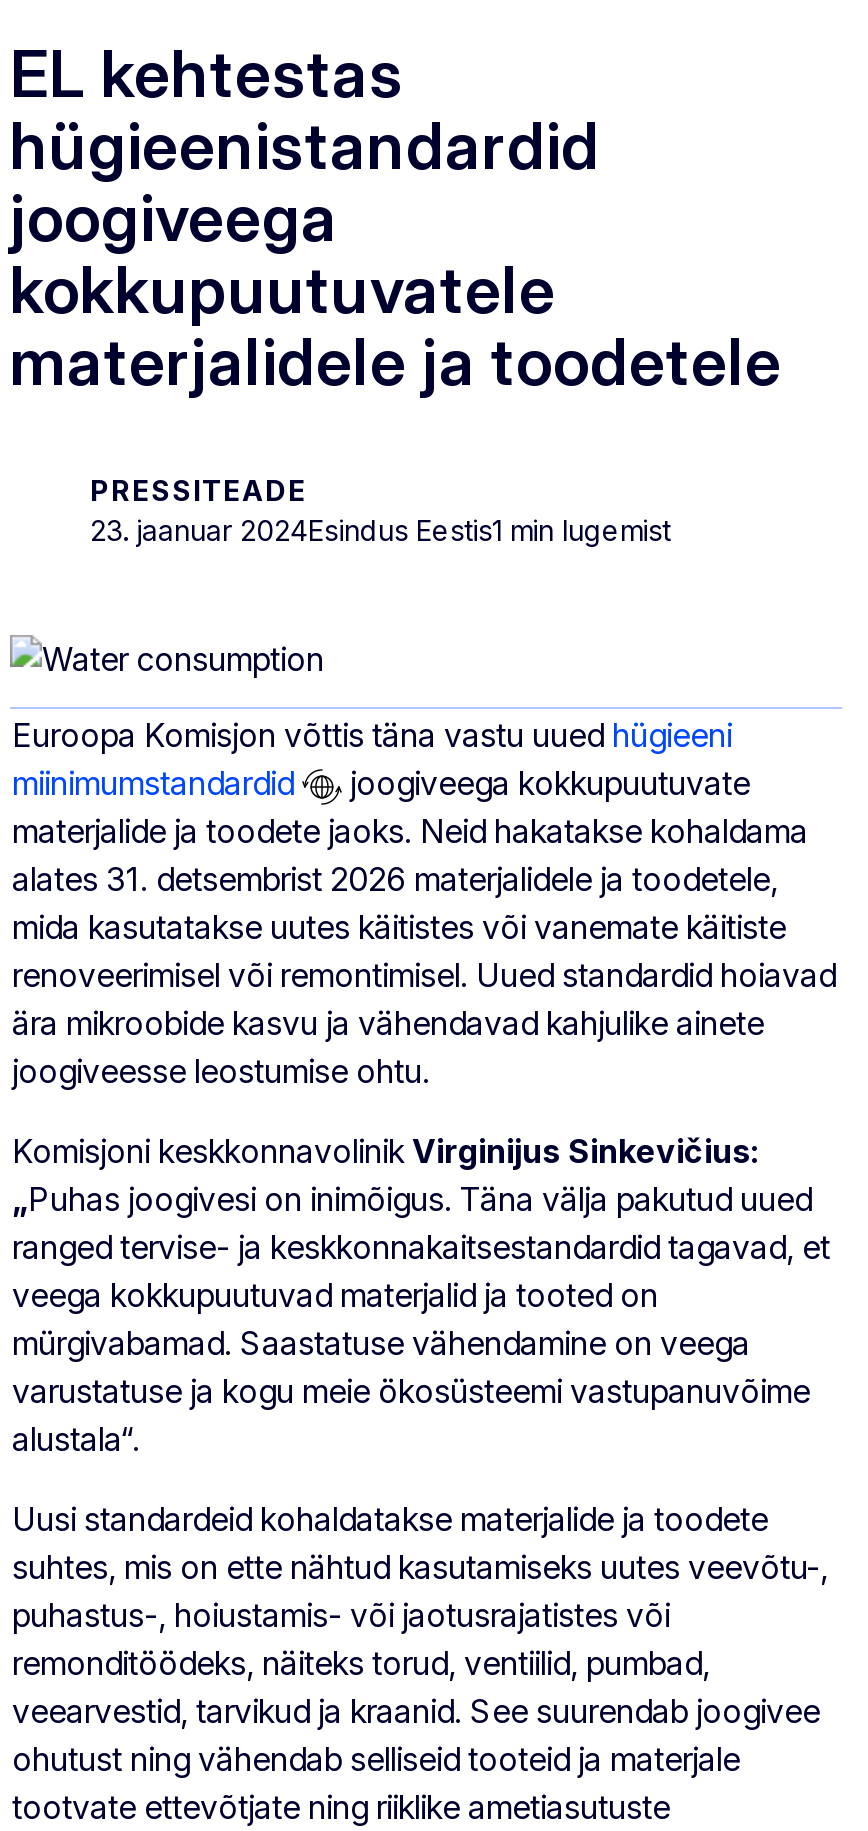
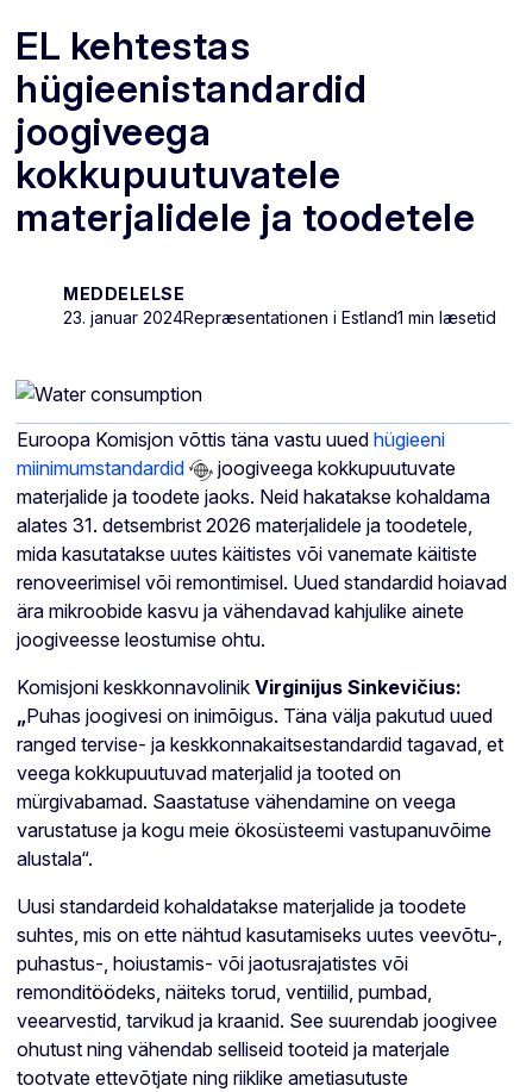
- PRESSITEADE
- 23. jaanuar 2024Esindus Eestis1 min lugemist
+ MEDDELELSE
+ 23. januar 2024Repræsentationen i Estland1 min læsetid
